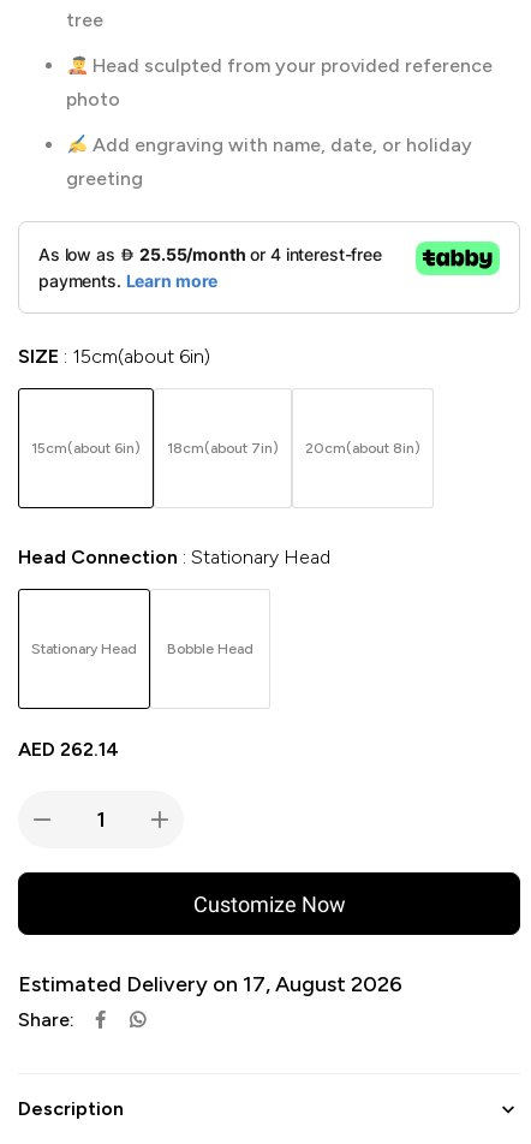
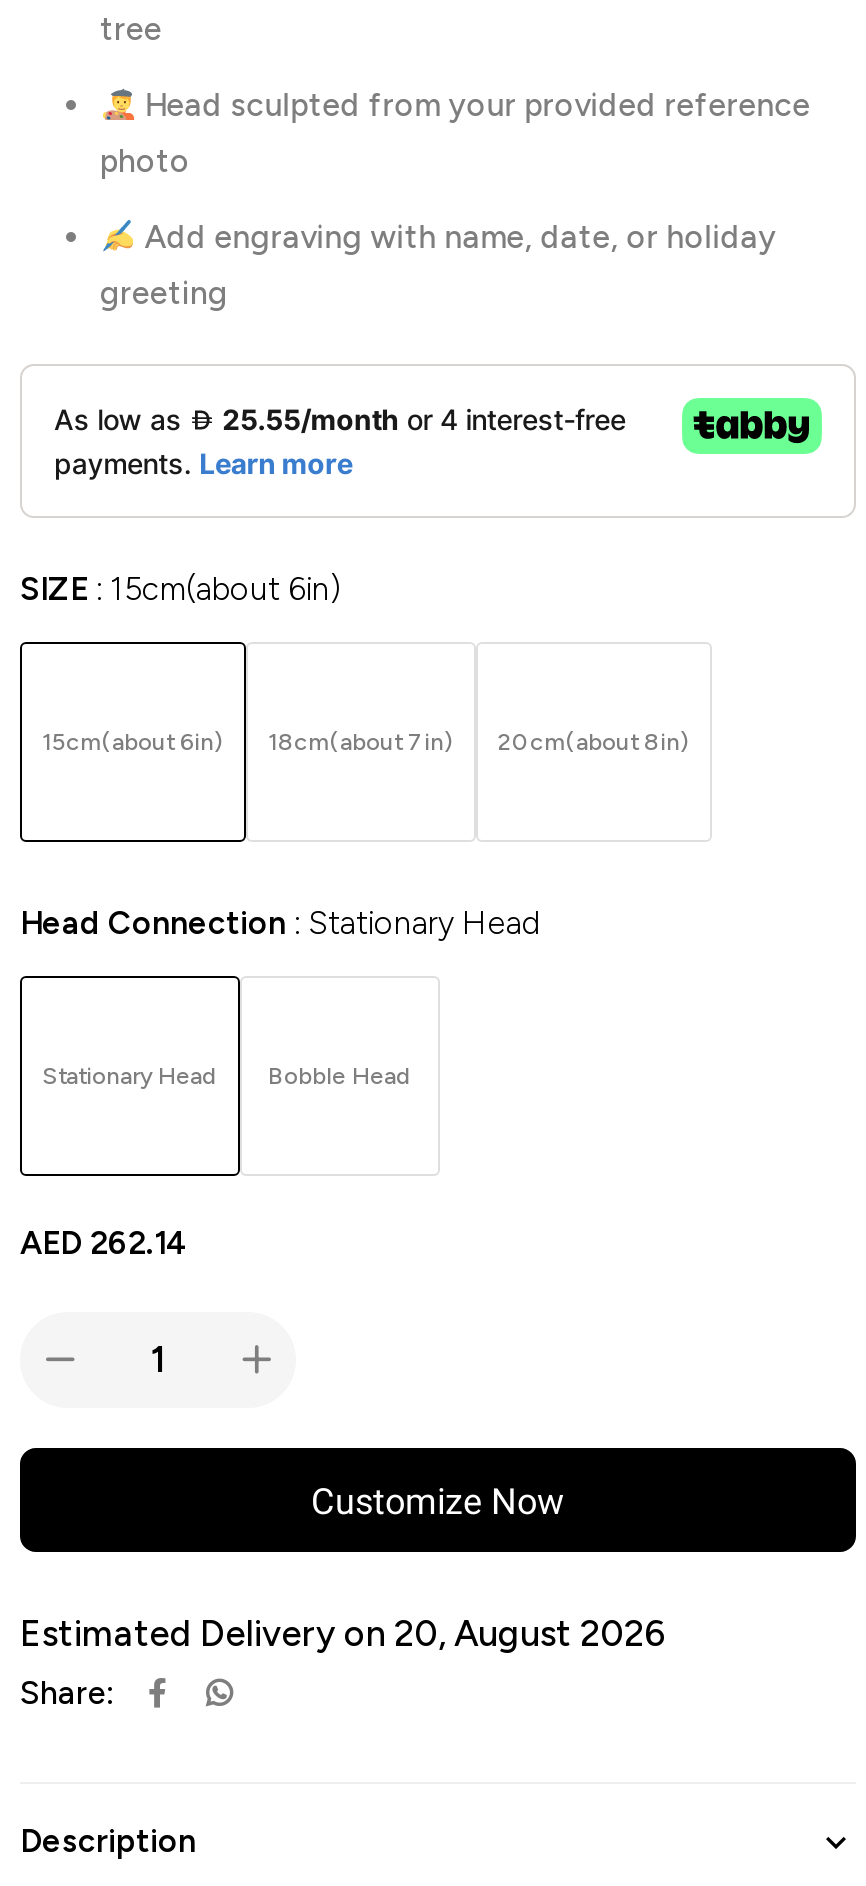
- Estimated Delivery on 17, August 2026
+ Estimated Delivery on 20, August 2026
